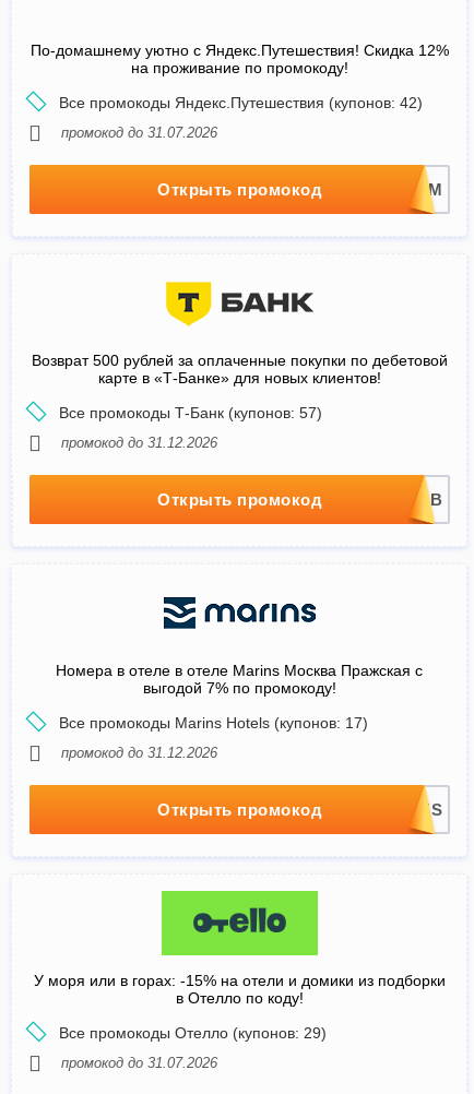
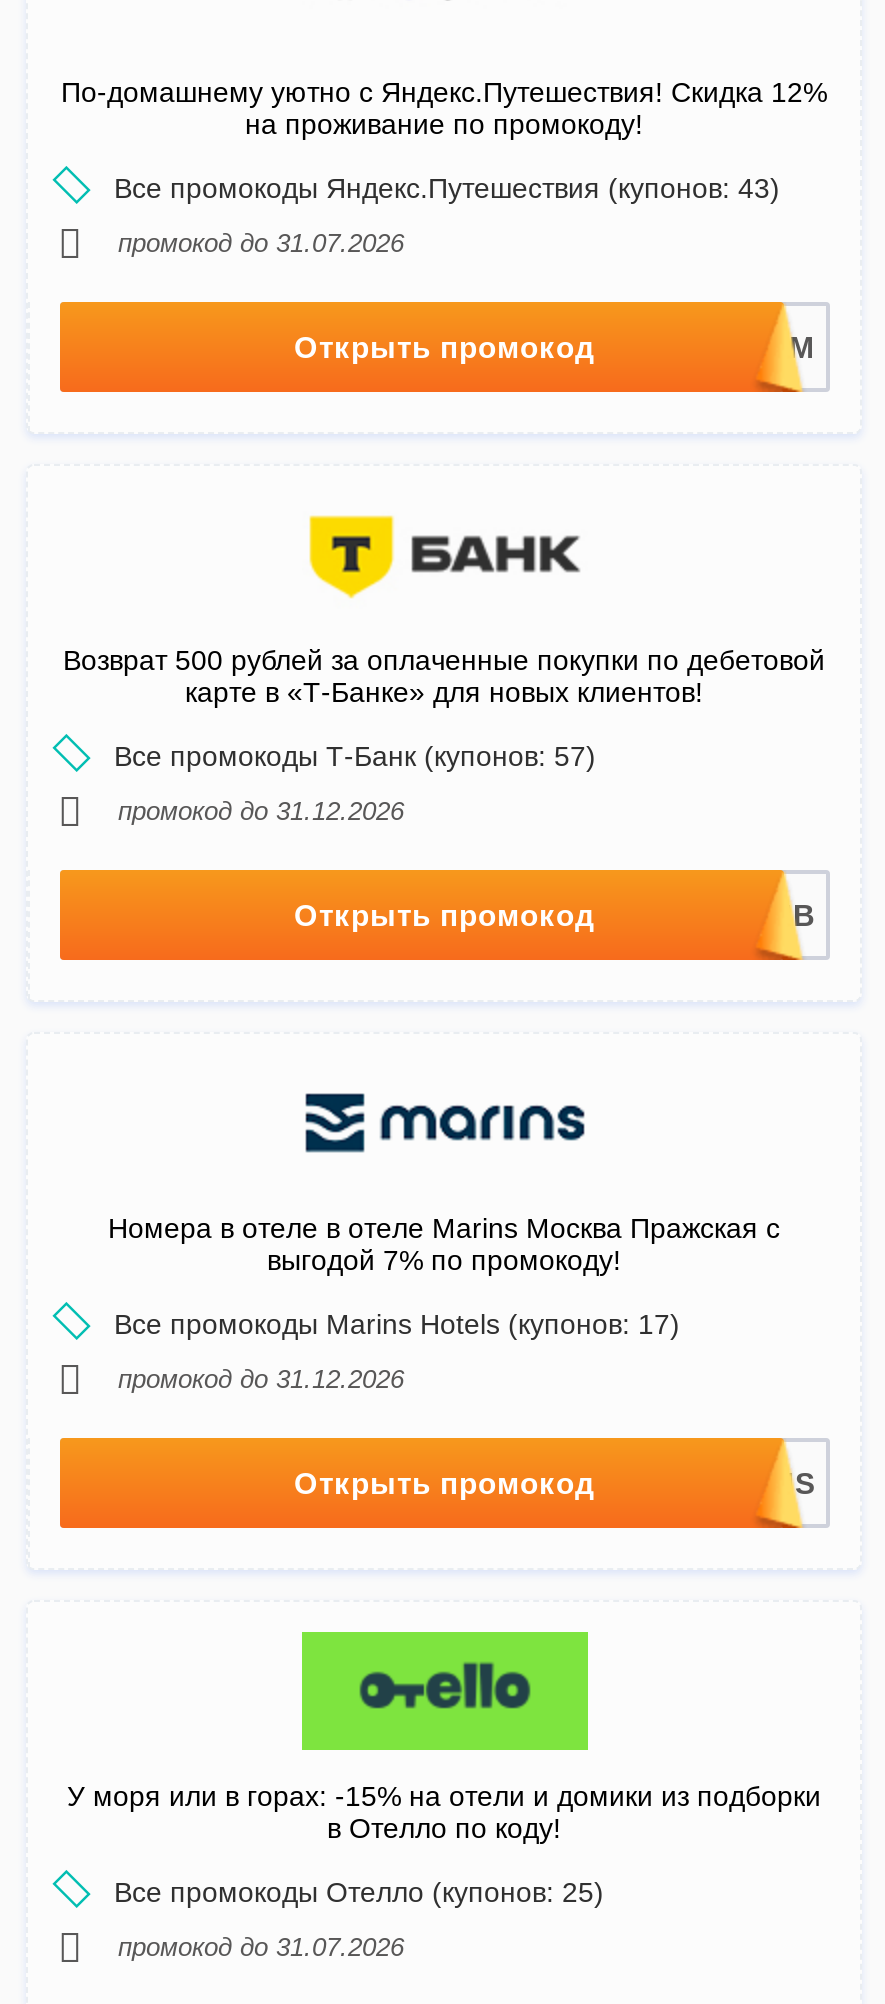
- Все промокоды Яндекс.Путешествия (купонов: 42)
+ Все промокоды Яндекс.Путешествия (купонов: 43)

- Все промокоды Отелло (купонов: 29)
+ Все промокоды Отелло (купонов: 25)
